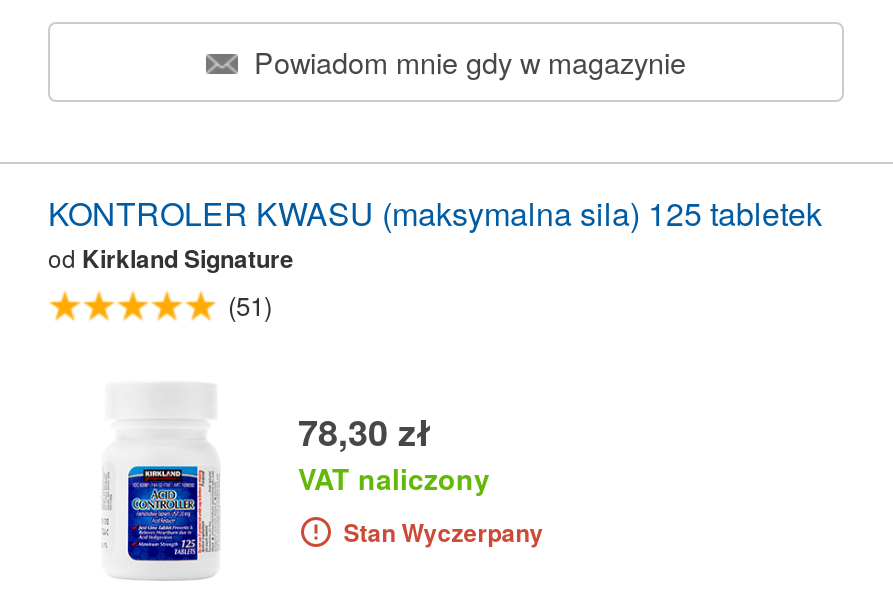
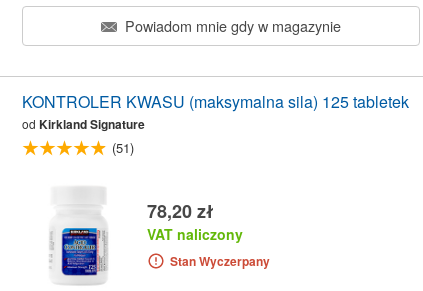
- 78,30 zł
+ 78,20 zł
